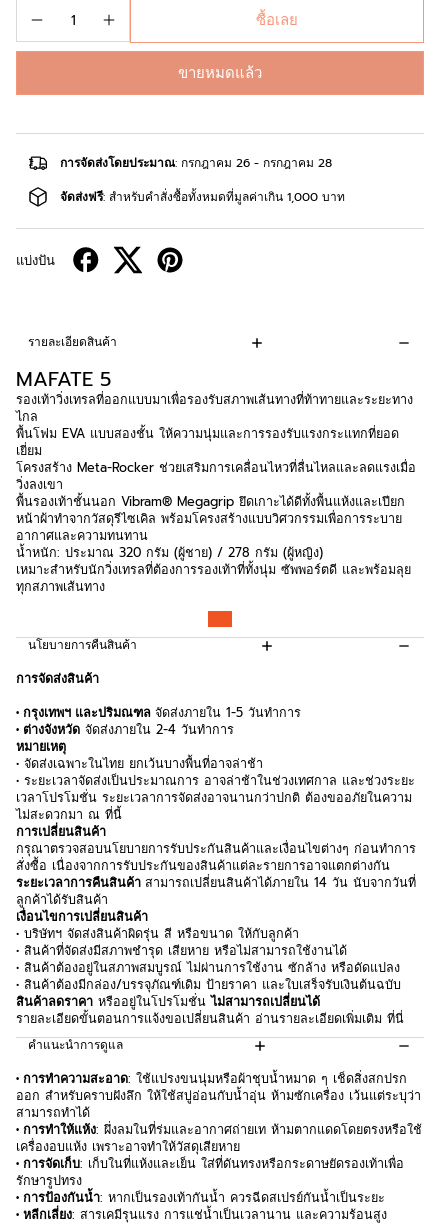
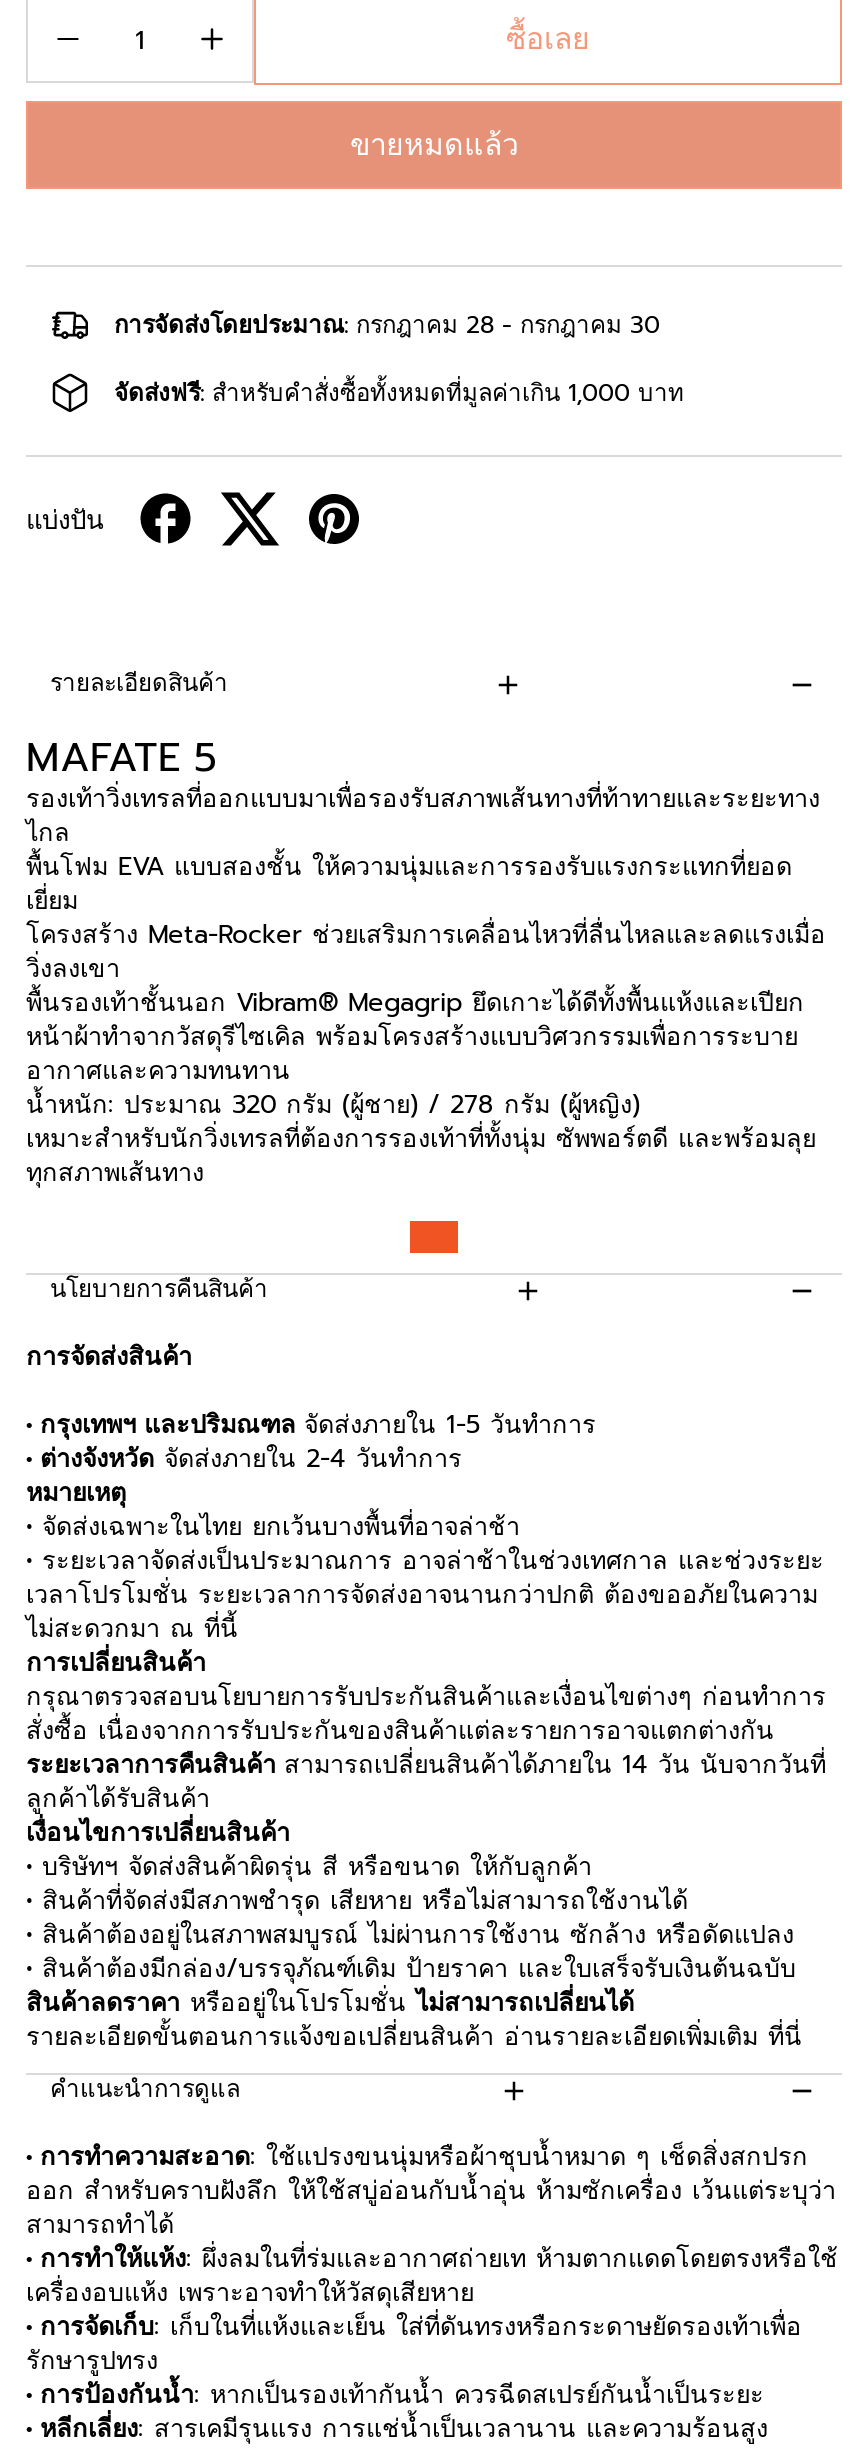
- การจัดส่งโดยประมาณ: กรกฎาคม 26 - กรกฎาคม 28
+ การจัดส่งโดยประมาณ: กรกฎาคม 28 - กรกฎาคม 30
